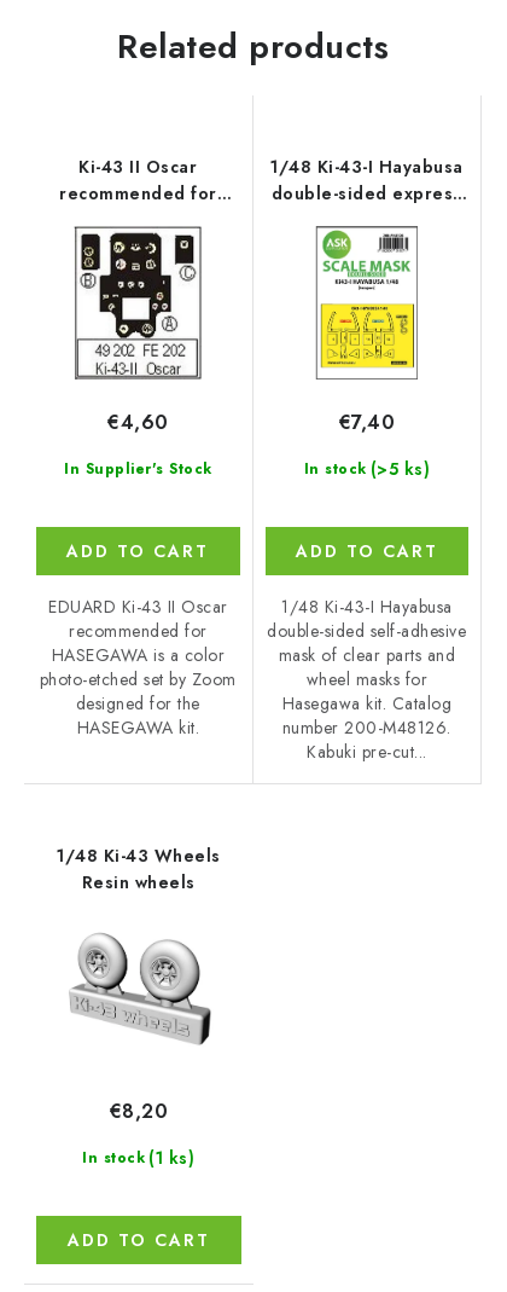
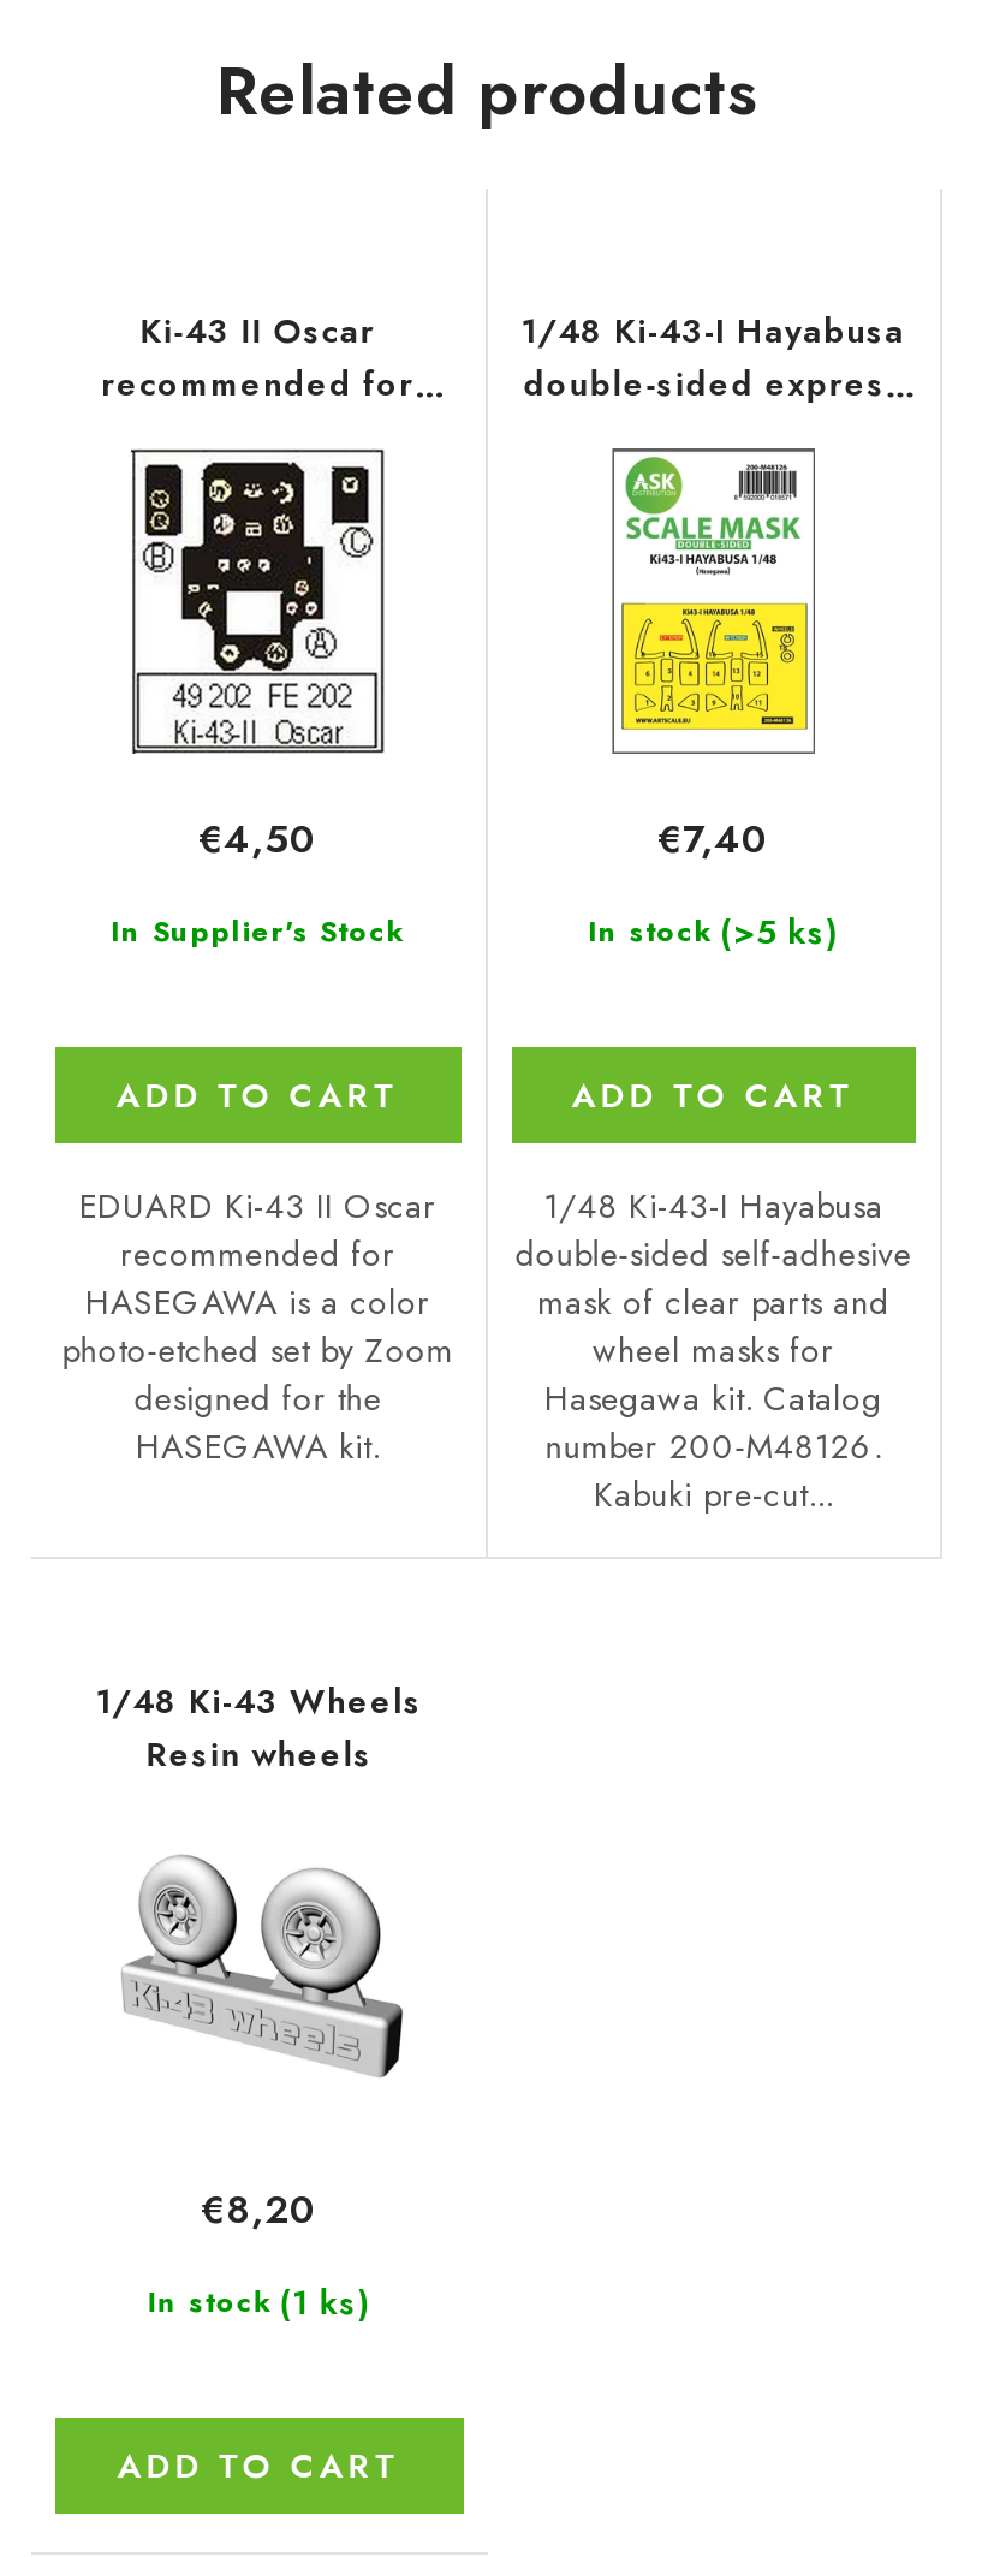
- €4,60
+ €4,50
